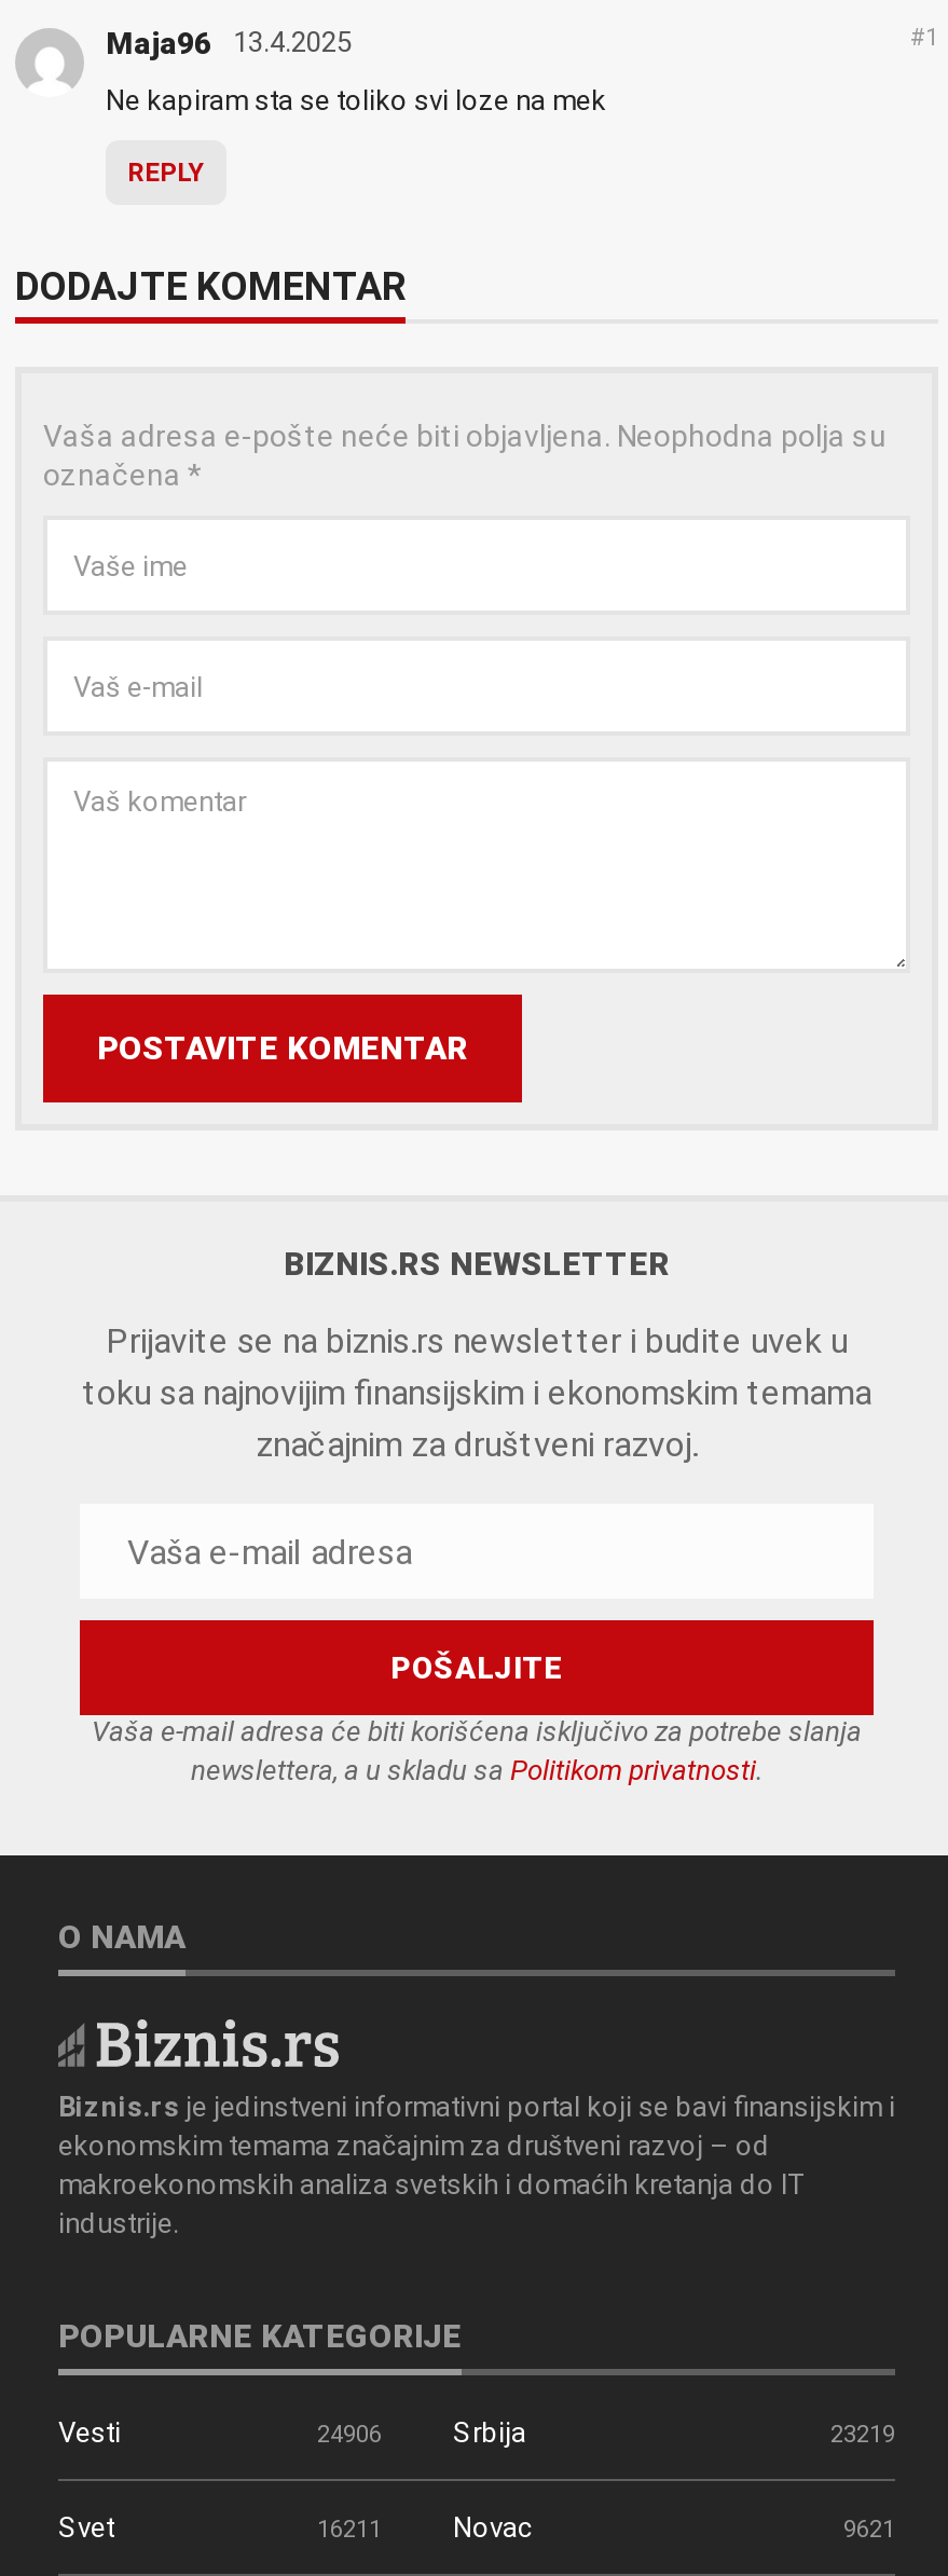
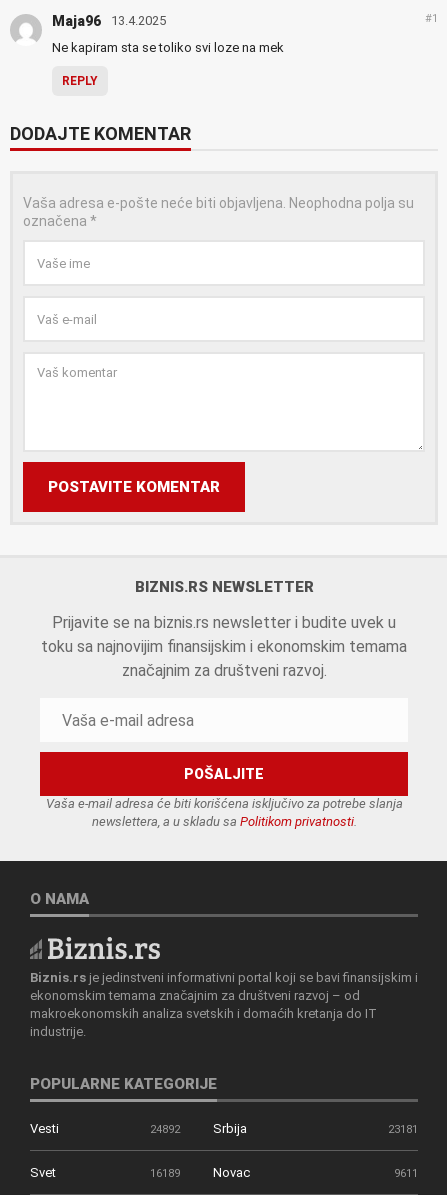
- 24906
+ 24892

- 23219
+ 23181

- 16211
+ 16189

- 9621
+ 9611
